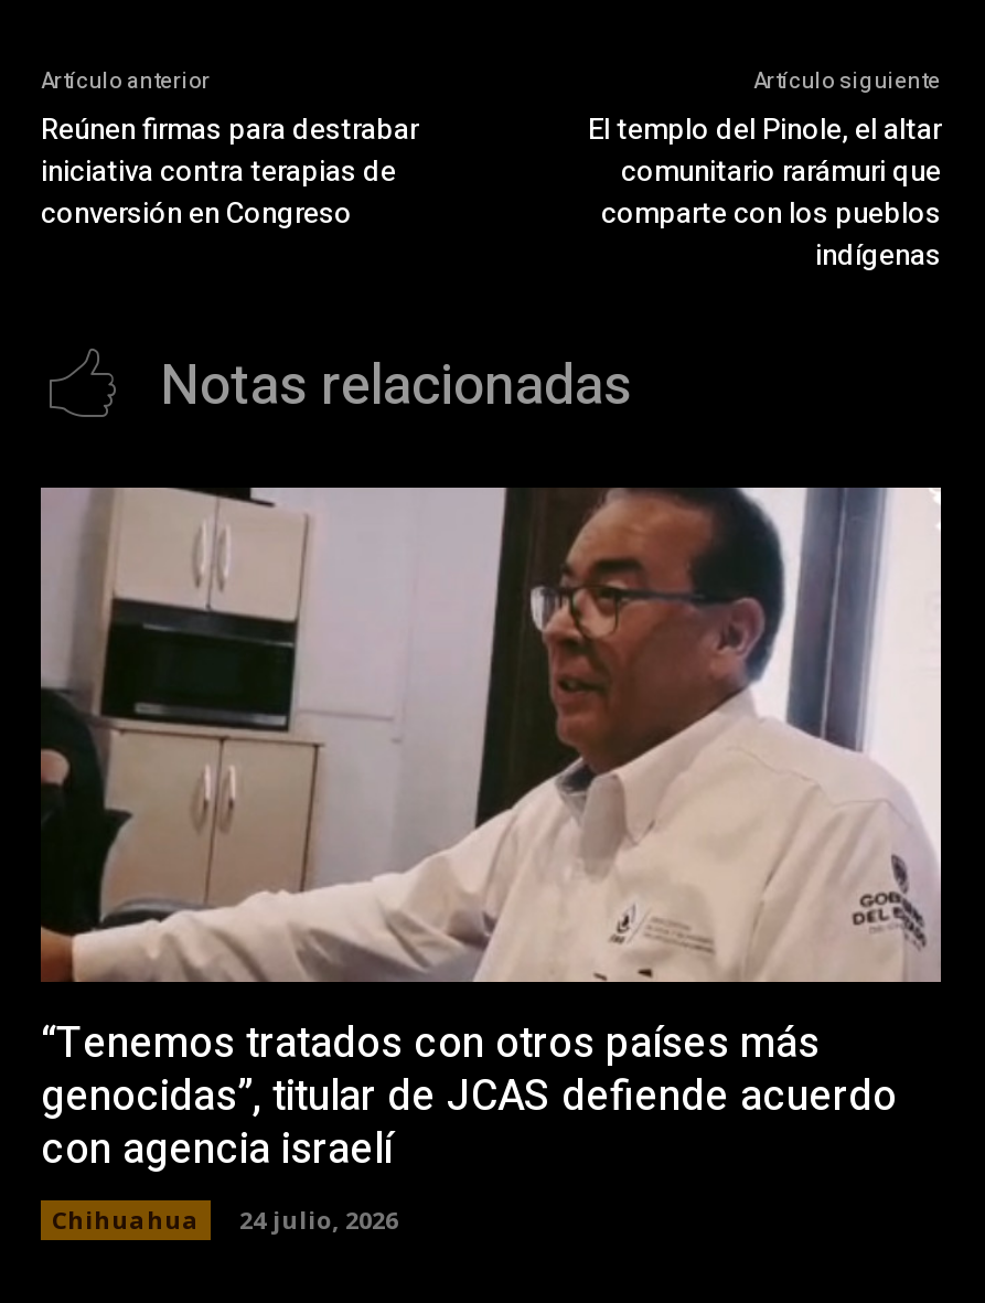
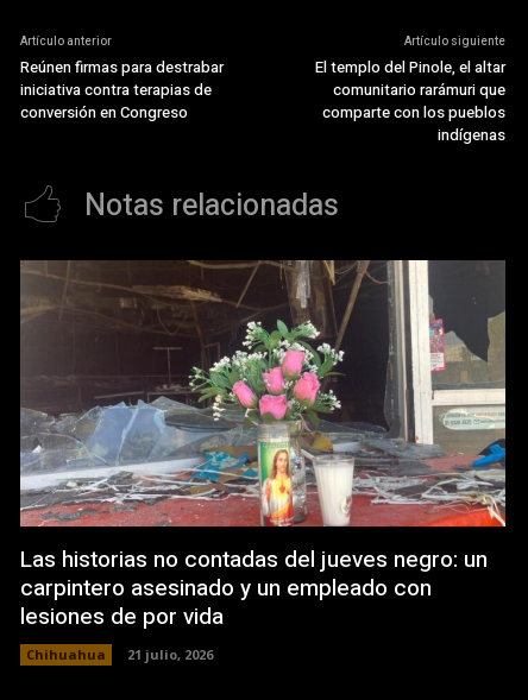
- [image]
- “Tenemos tratados con otros países más
- genocidas”, titular de JCAS defiende acuerdo
- con agencia israelí
+ [image]
+ Las historias no contadas del jueves negro: un
+ carpintero asesinado y un empleado con
+ lesiones de por vida

- Chihuahua 24 julio, 2026
+ Chihuahua 21 julio, 2026
